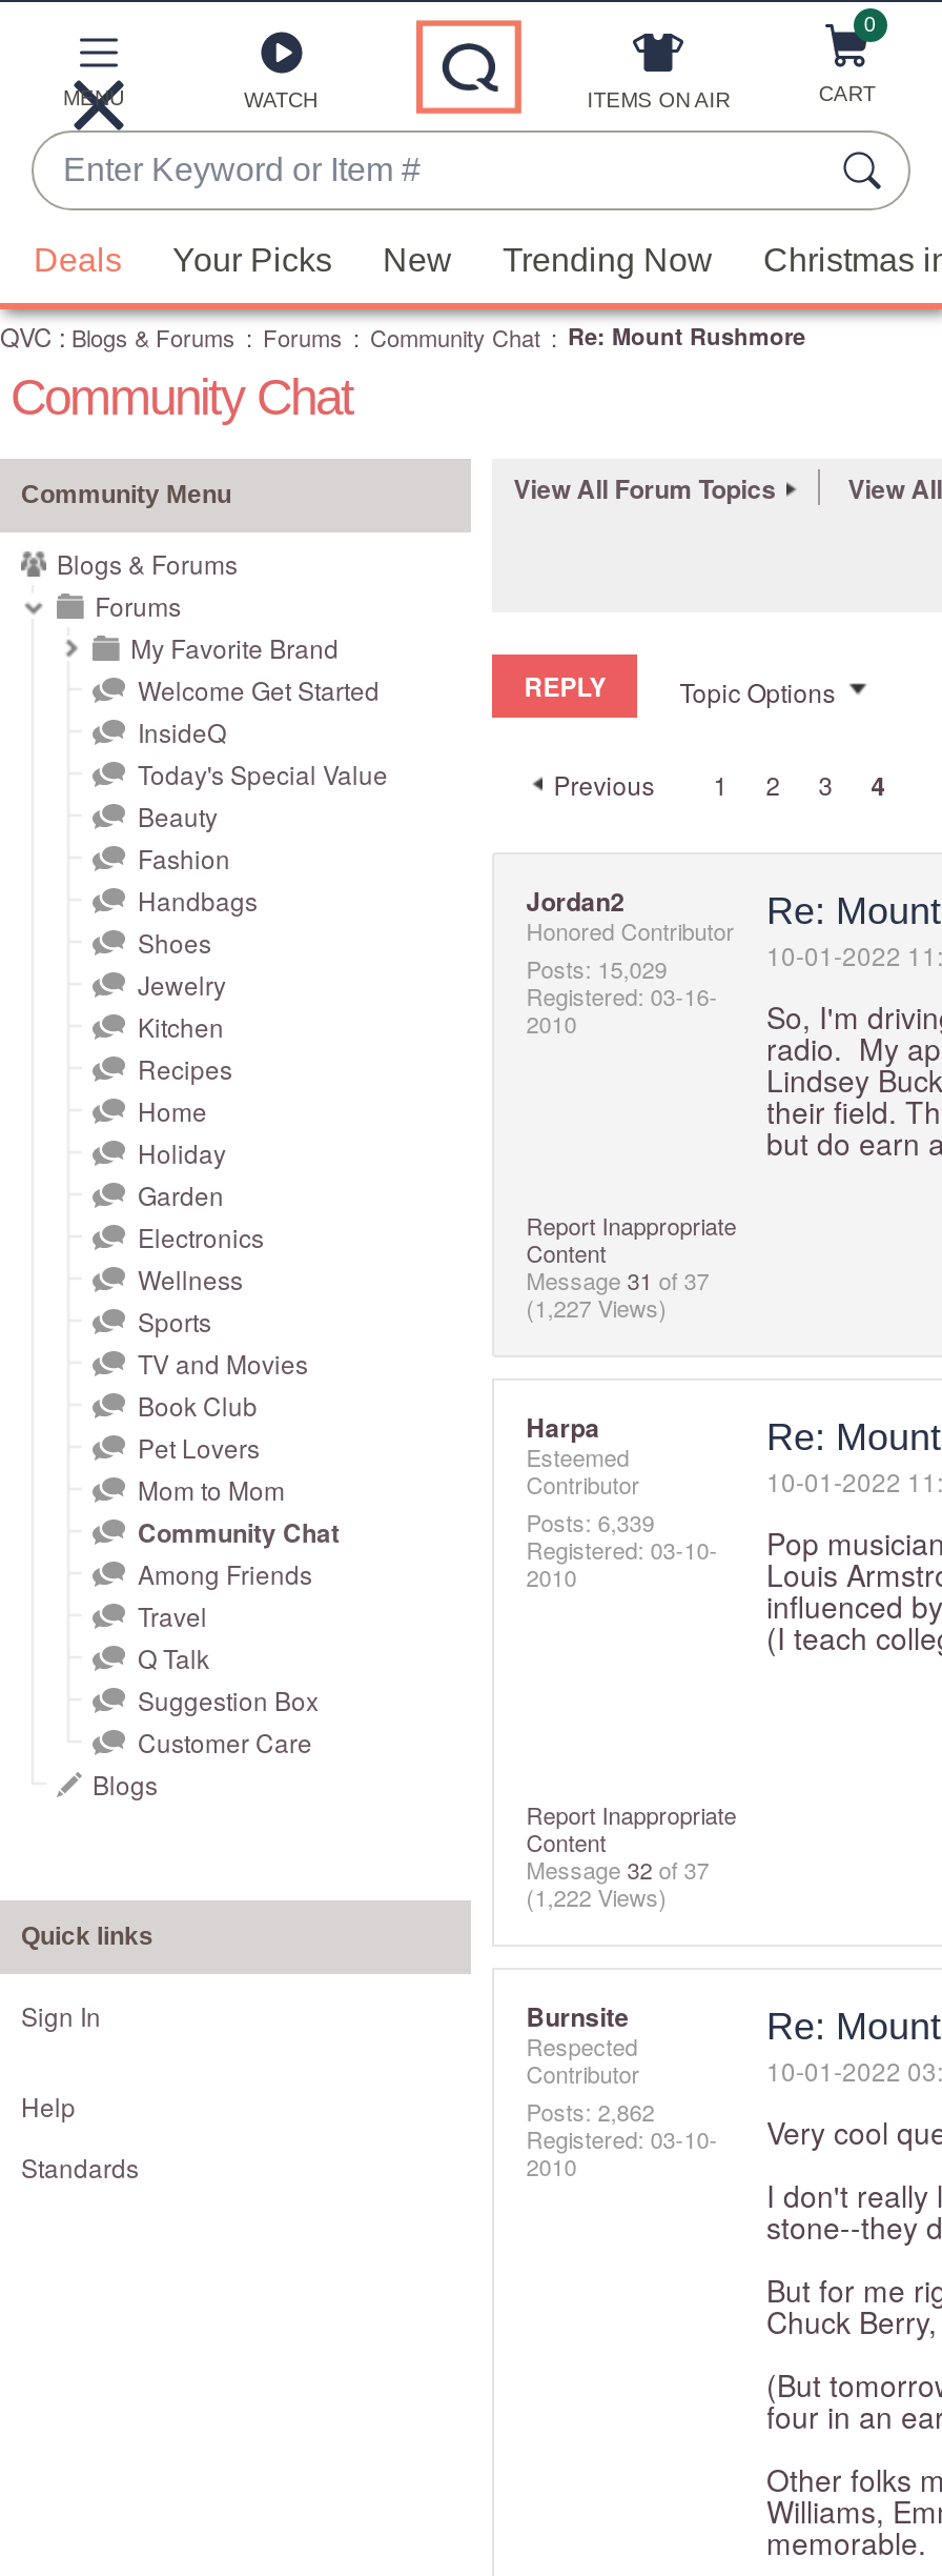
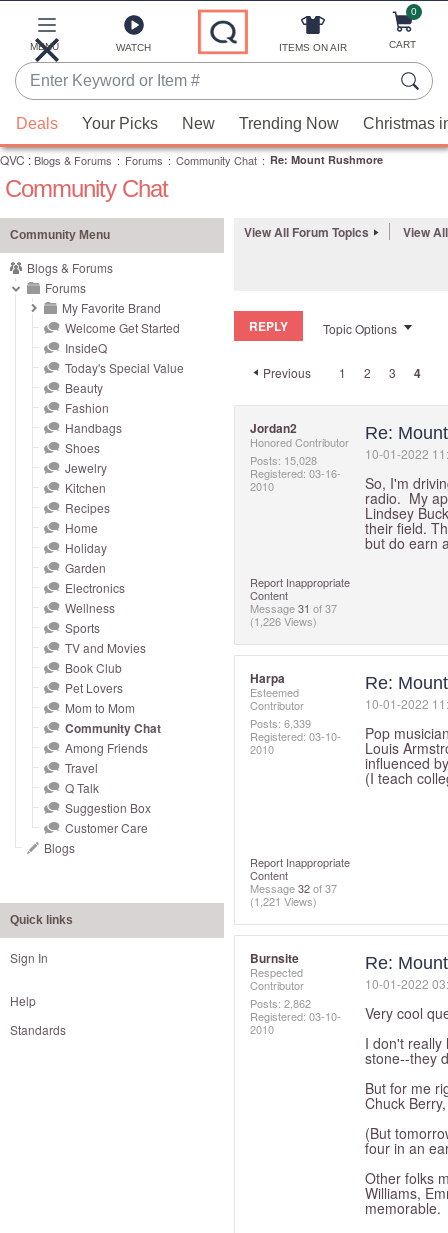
- Posts: 15,029
+ Posts: 15,028

- (1,227 Views)
+ (1,226 Views)

- (1,222 Views)
+ (1,221 Views)
